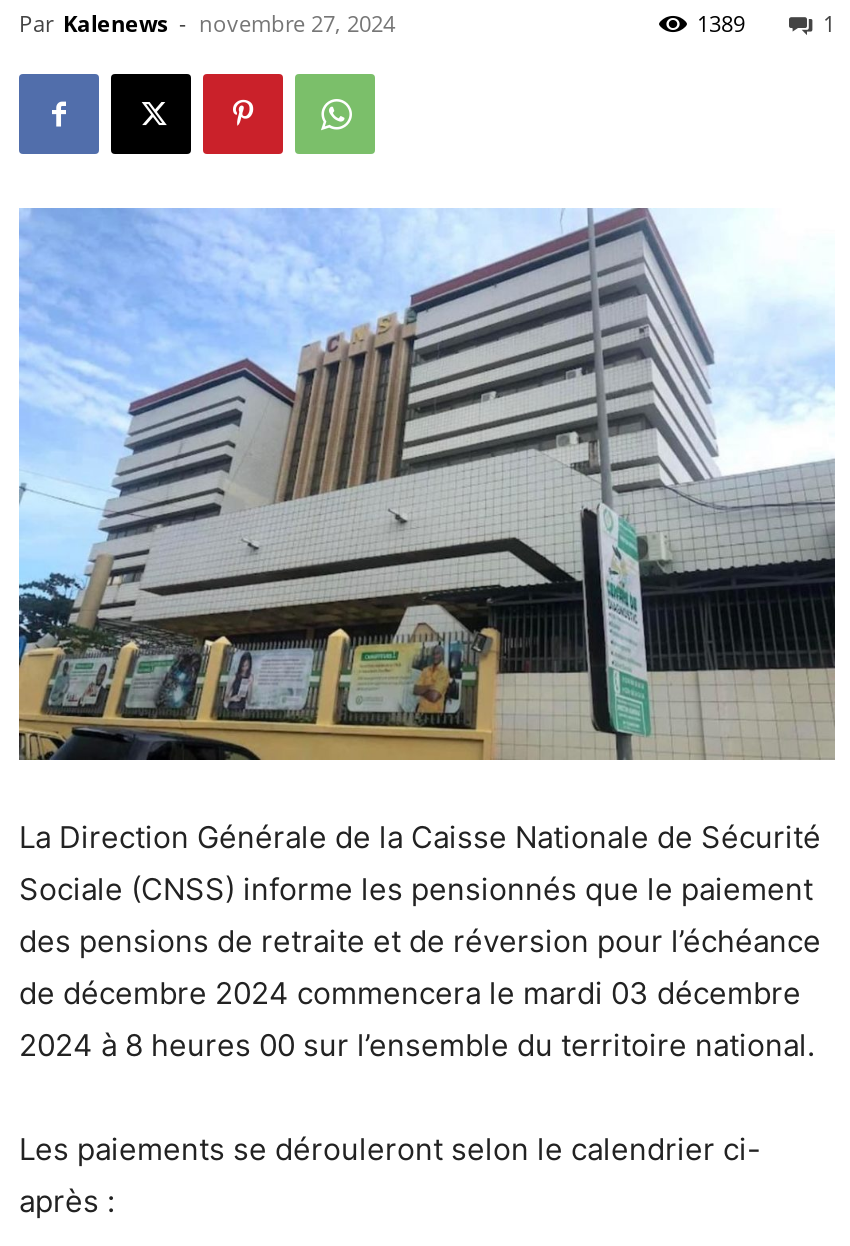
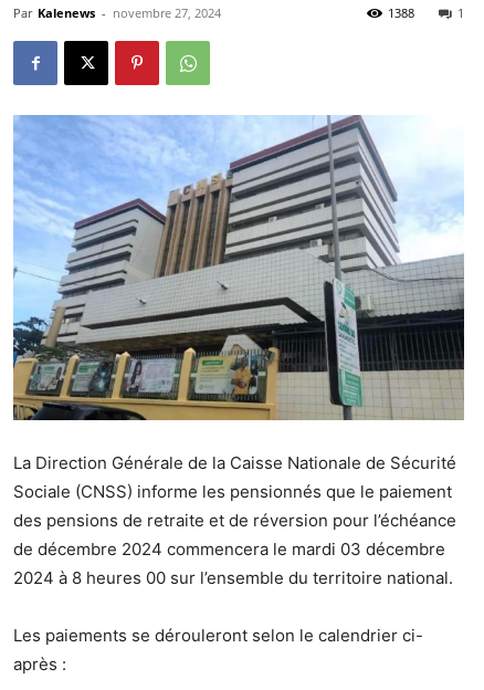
- 1389
+ 1388
